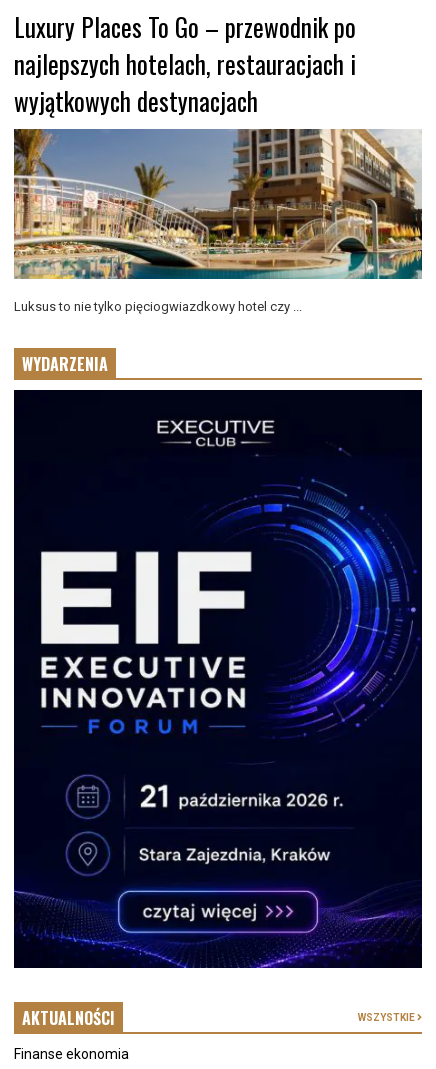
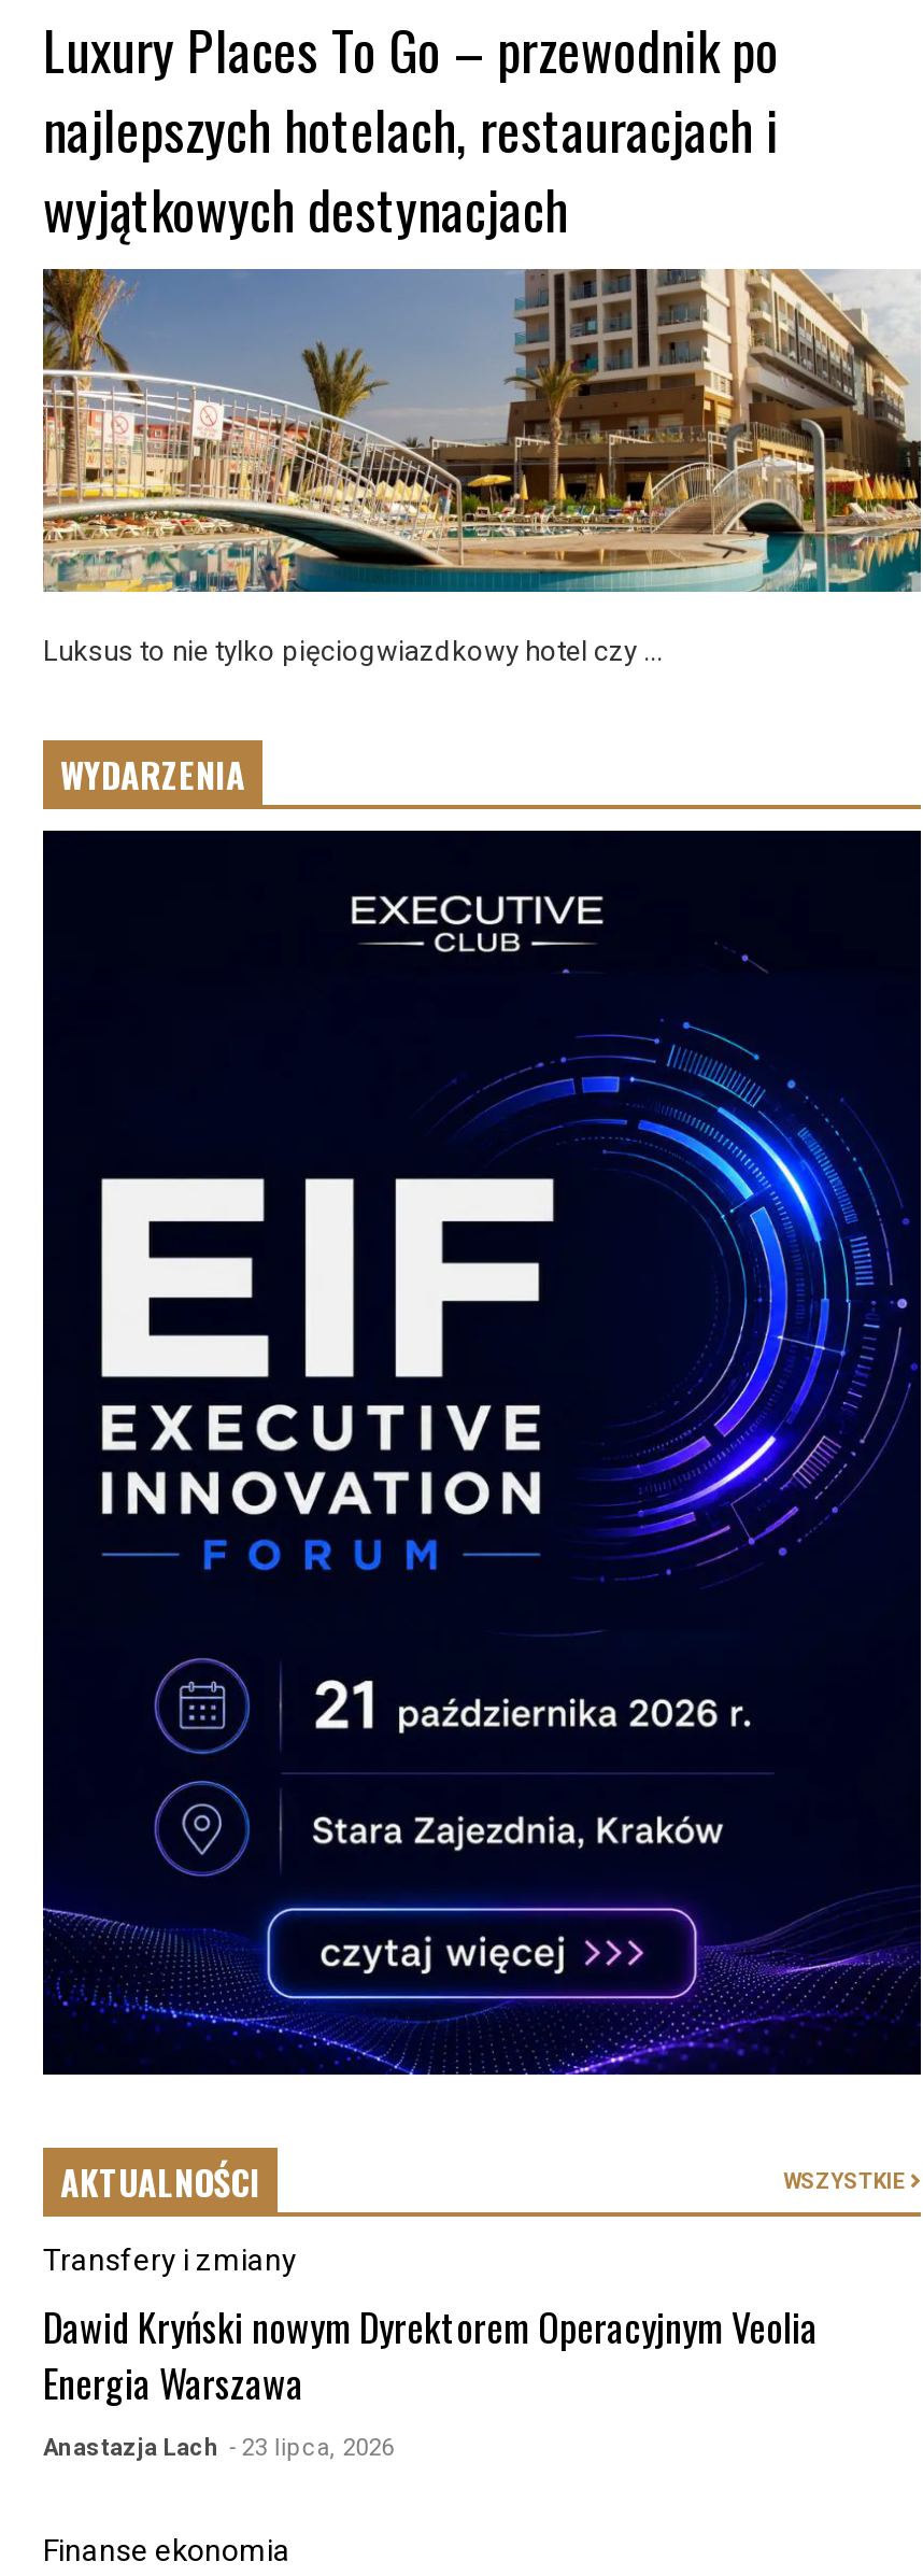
+ Transfery i zmiany
+ Dawid Kryński nowym Dyrektorem Operacyjnym Veolia
+ Energia Warszawa
+ Anastazja Lach - 23 lipca, 2026
